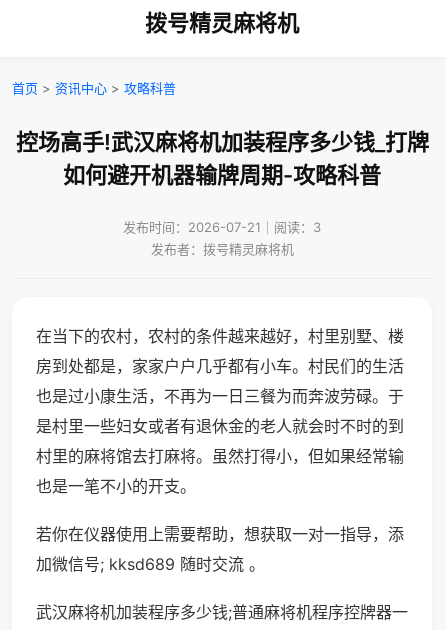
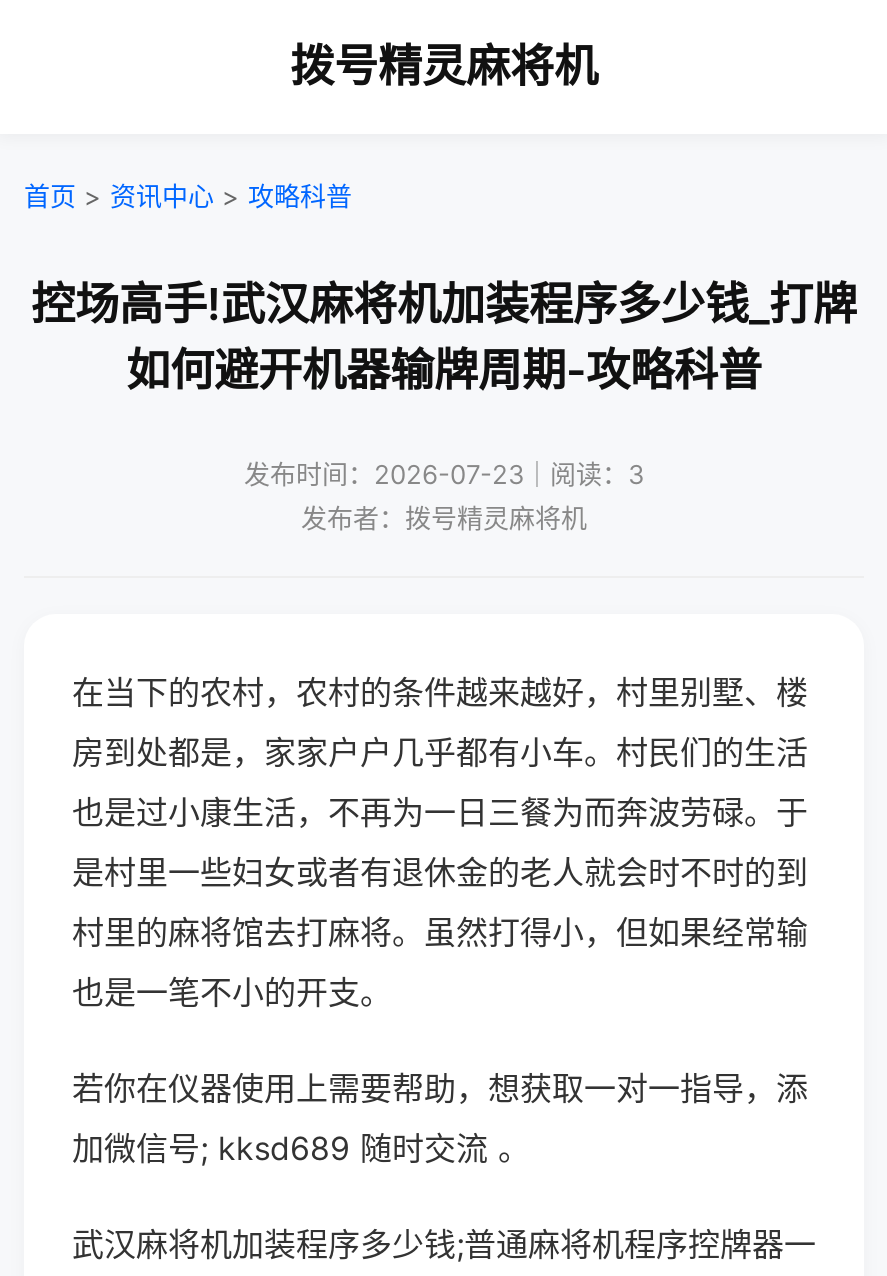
- 发布时间：2026-07-21｜阅读：3
+ 发布时间：2026-07-23｜阅读：3
